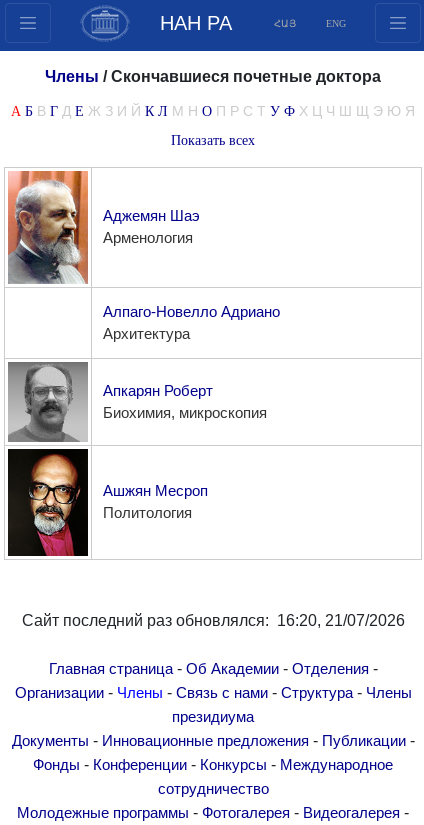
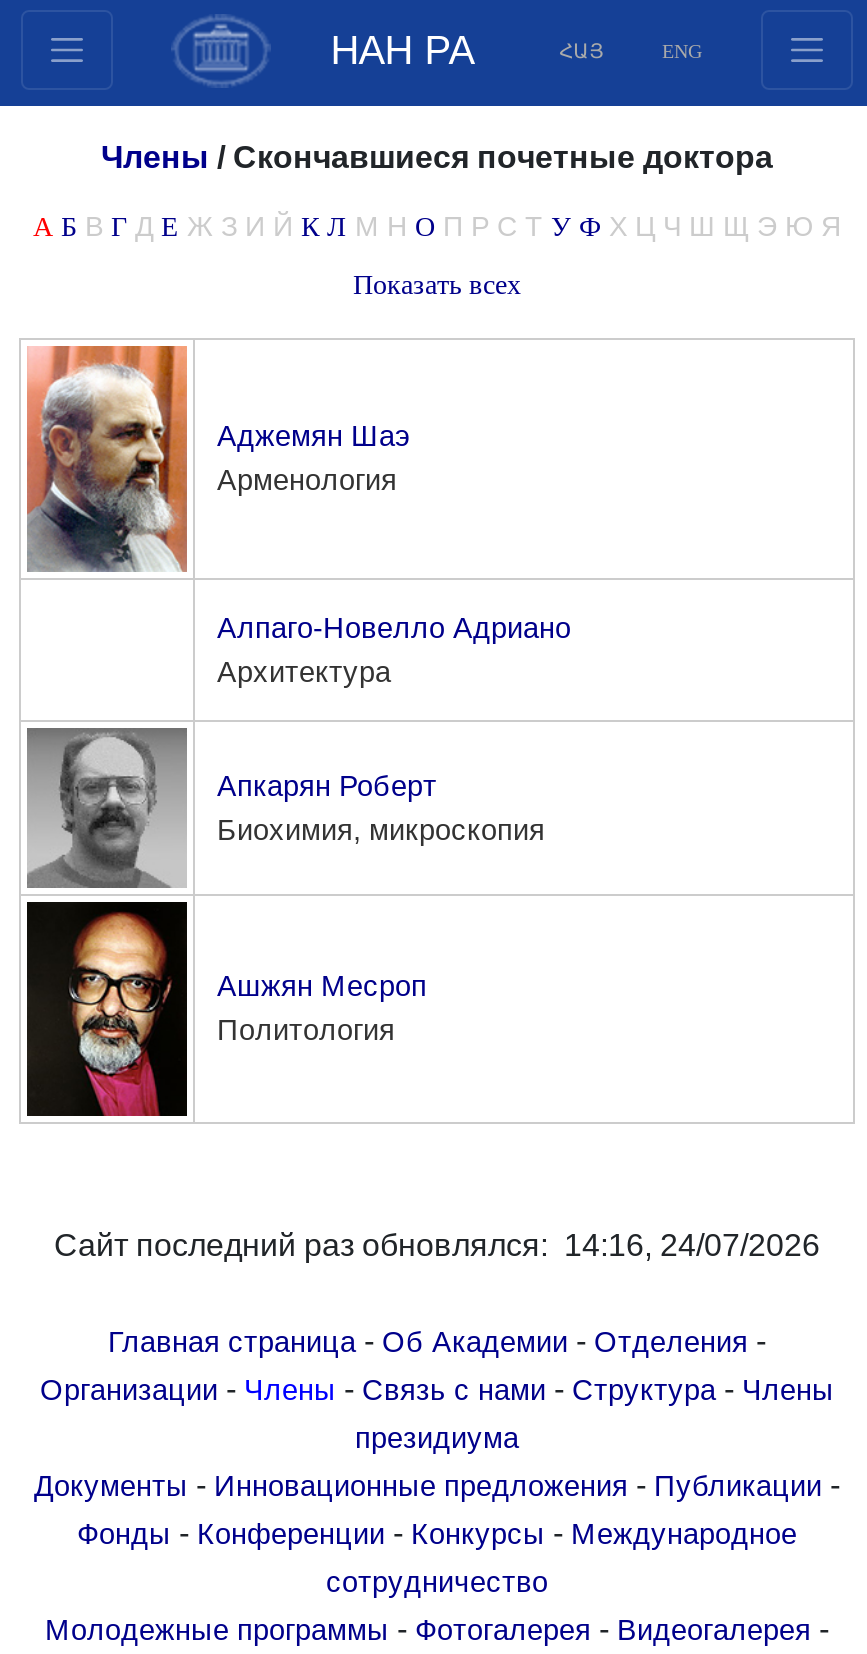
- Сайт последний раз обновлялся: 16:20, 21/07/2026
+ Сайт последний раз обновлялся: 14:16, 24/07/2026
